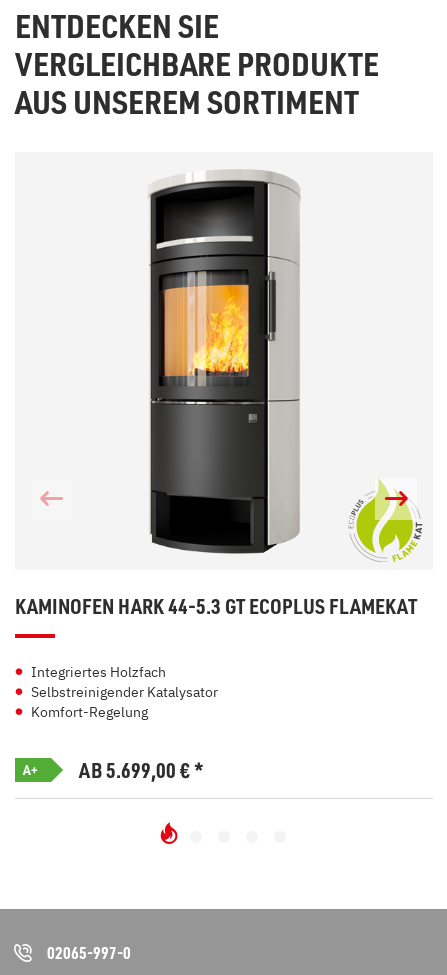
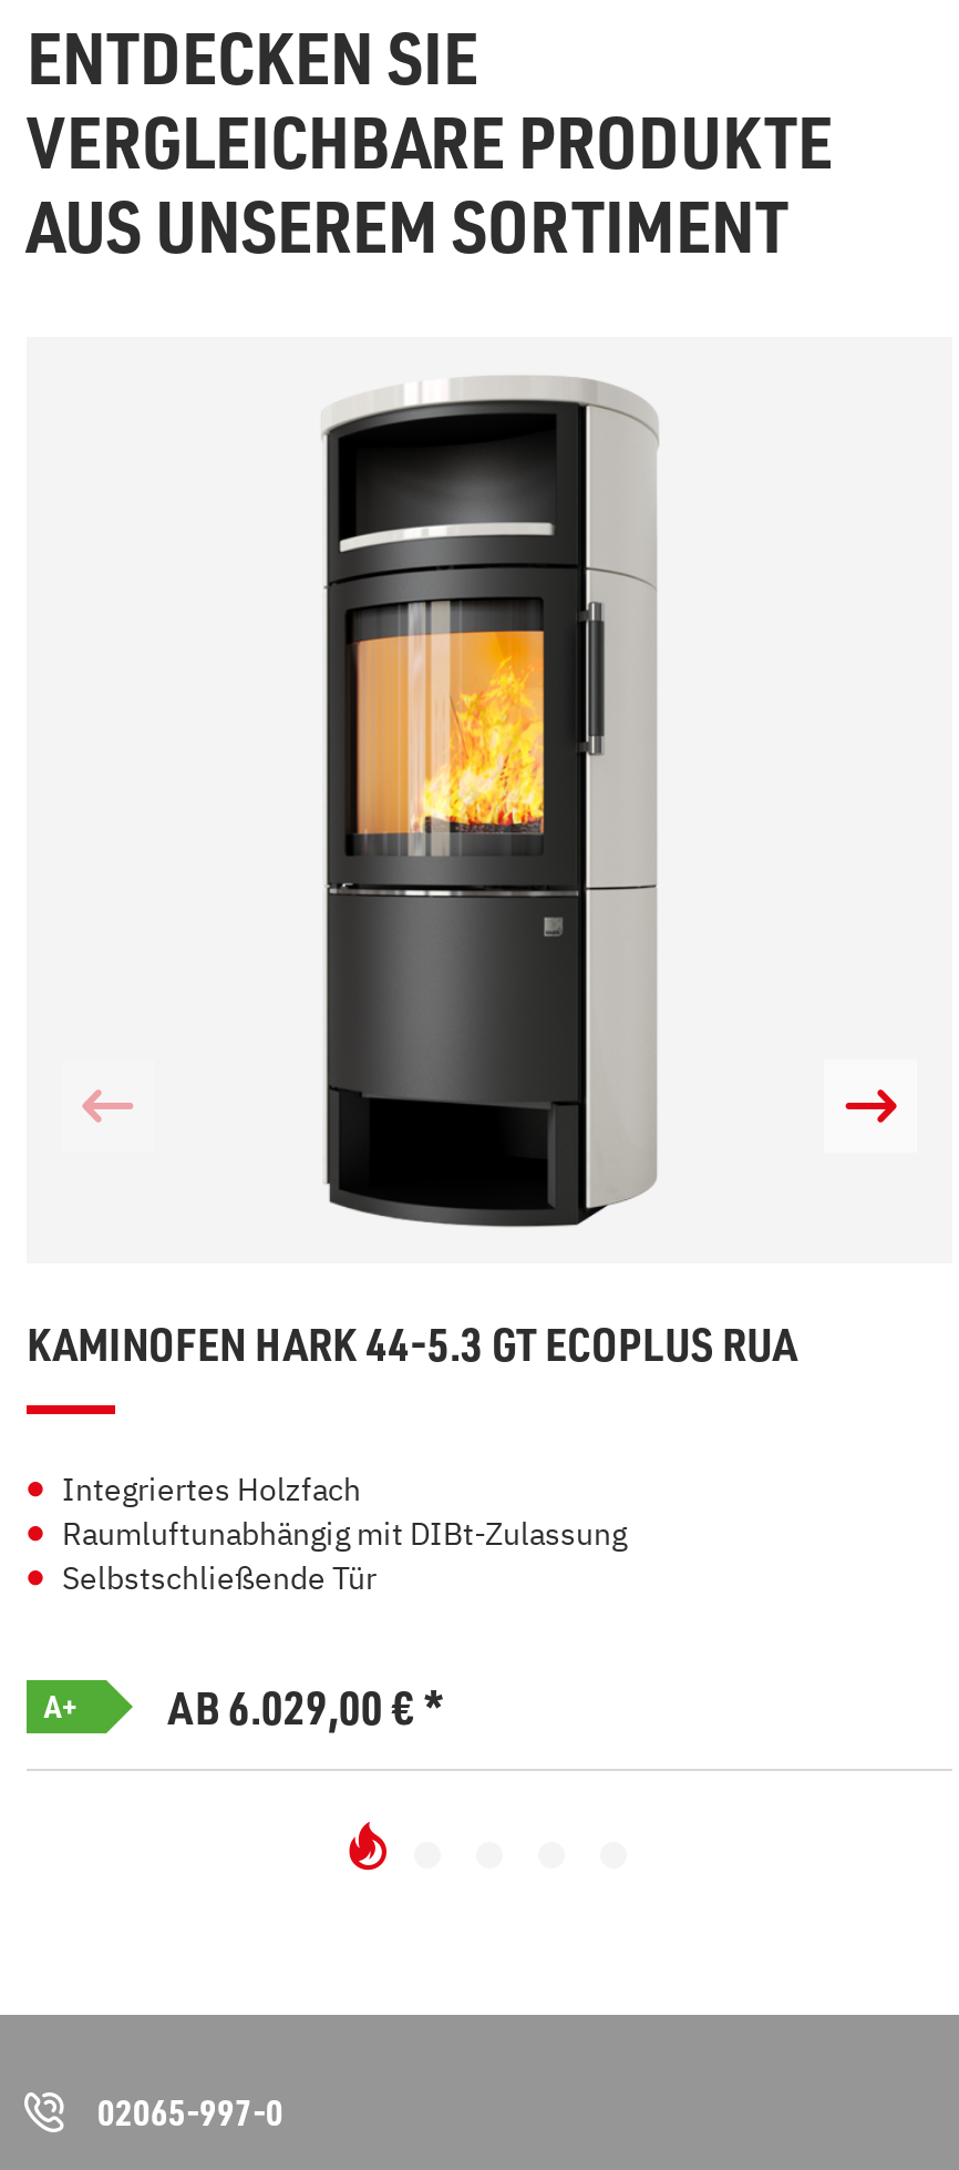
- [image]

- KAMINOFEN HARK 44-5.3 GT ECOPLUS FLAMEKAT
+ KAMINOFEN HARK 44-5.3 GT ECOPLUS RUA

- Selbstreinigender Katalysator
- Komfort-Regelung
+ Raumluftunabhängig mit DIBt-Zulassung
+ Selbstschließende Tür

- AB 5.699,00 €*
+ AB 6.029,00 €*
